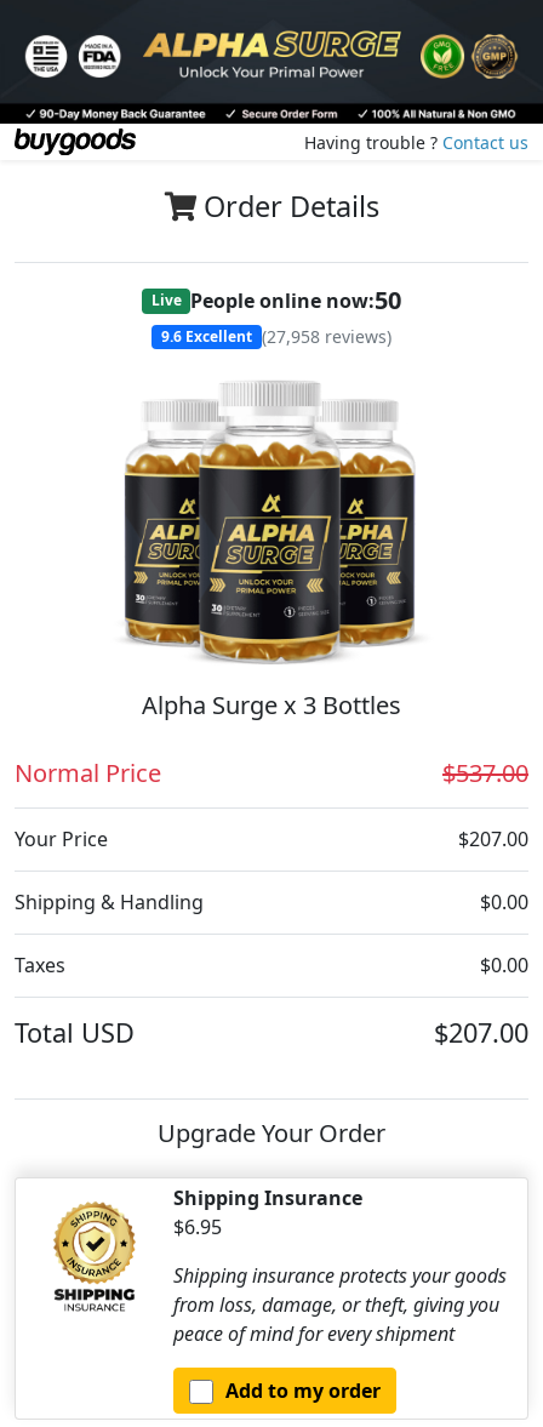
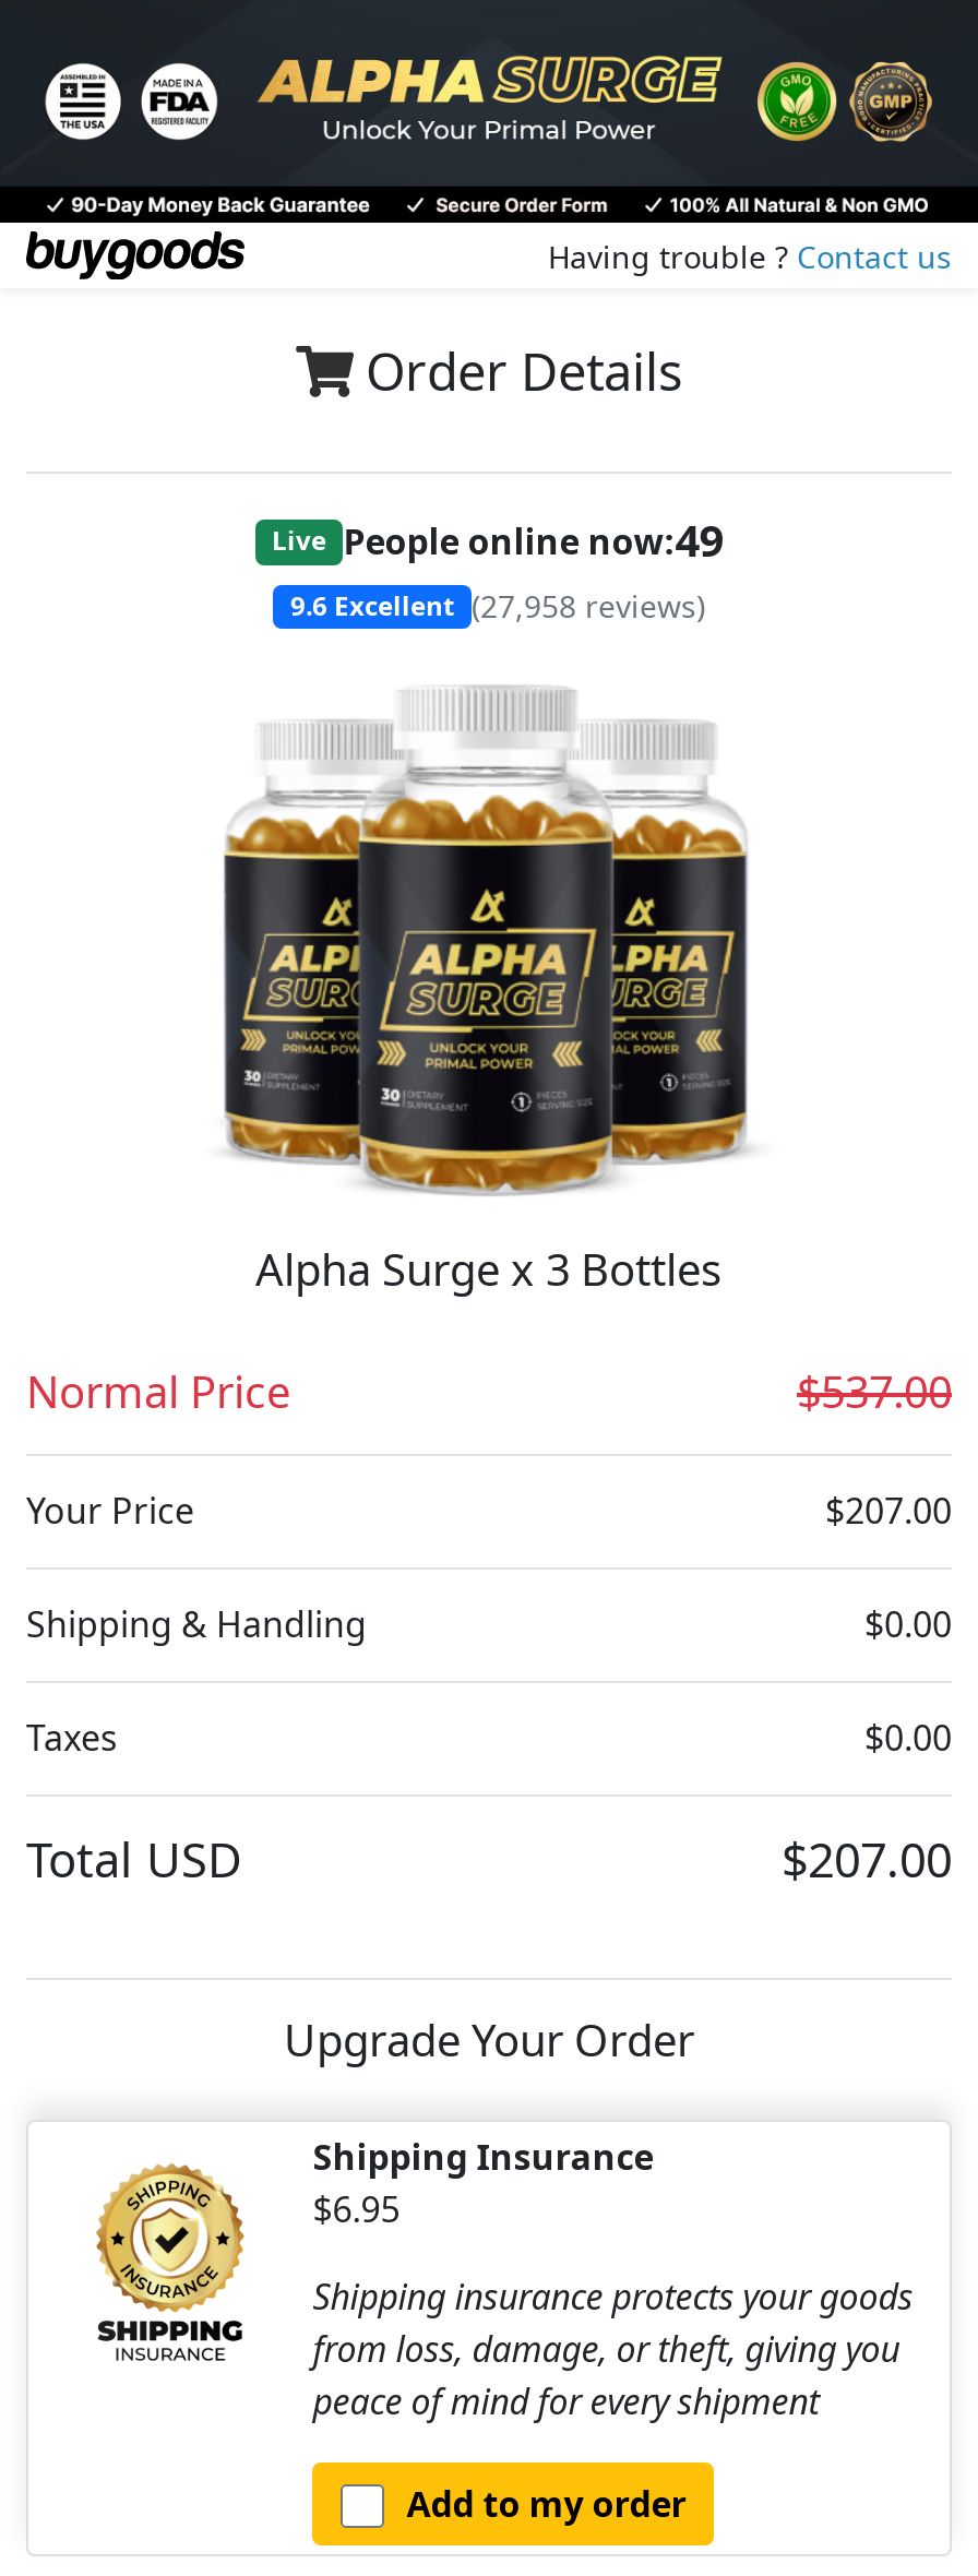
- Live People online now:50
+ Live People online now:49
